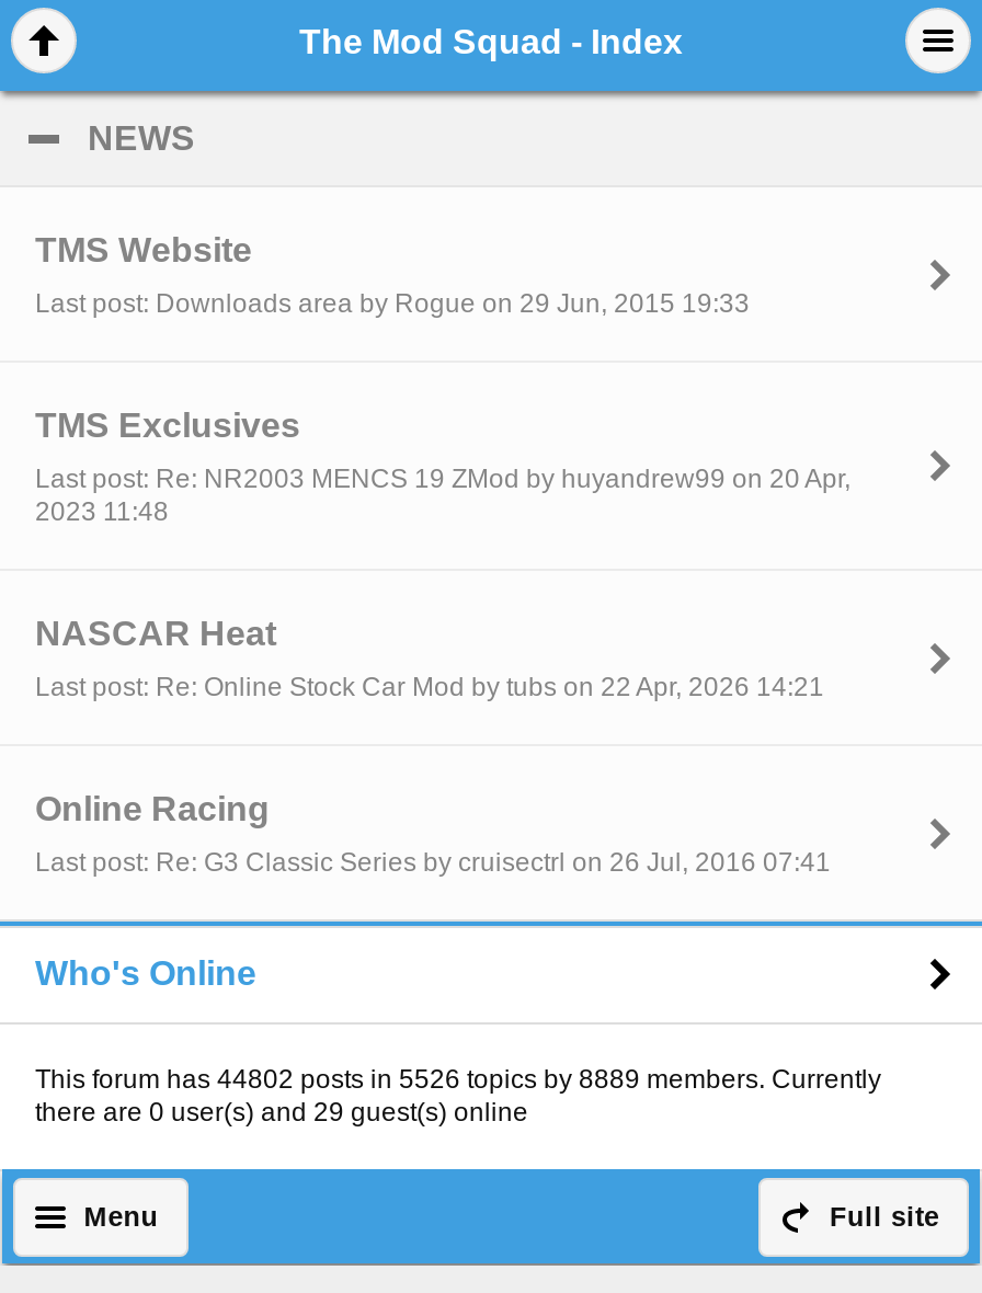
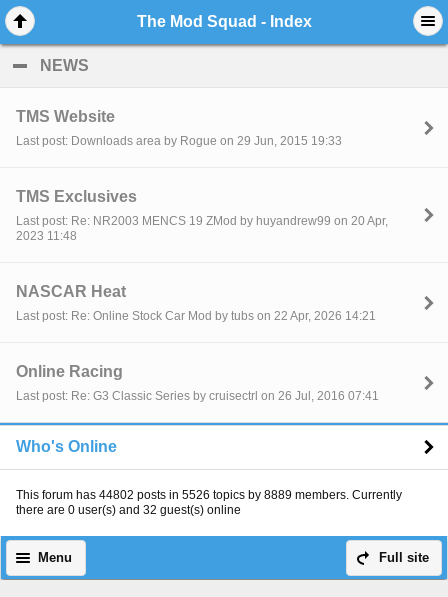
- there are 0 user(s) and 29 guest(s) online
+ there are 0 user(s) and 32 guest(s) online
